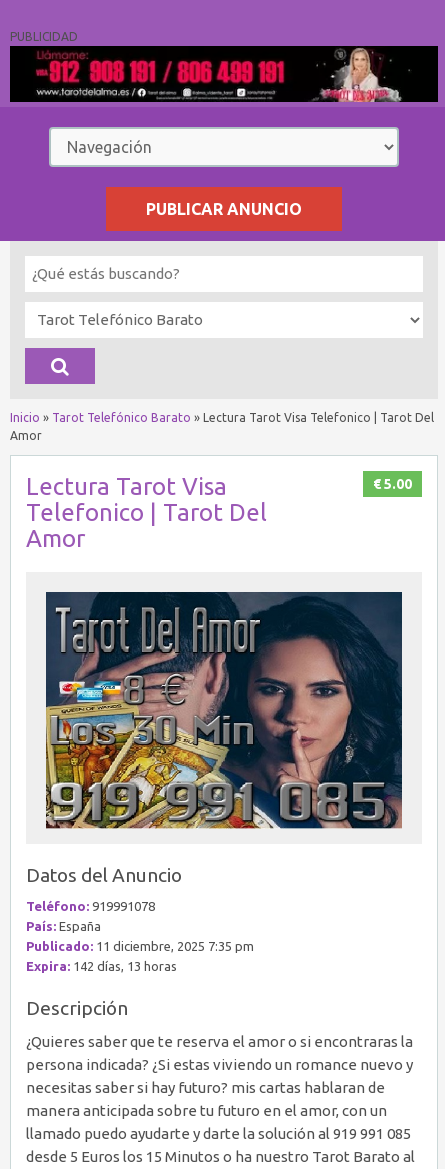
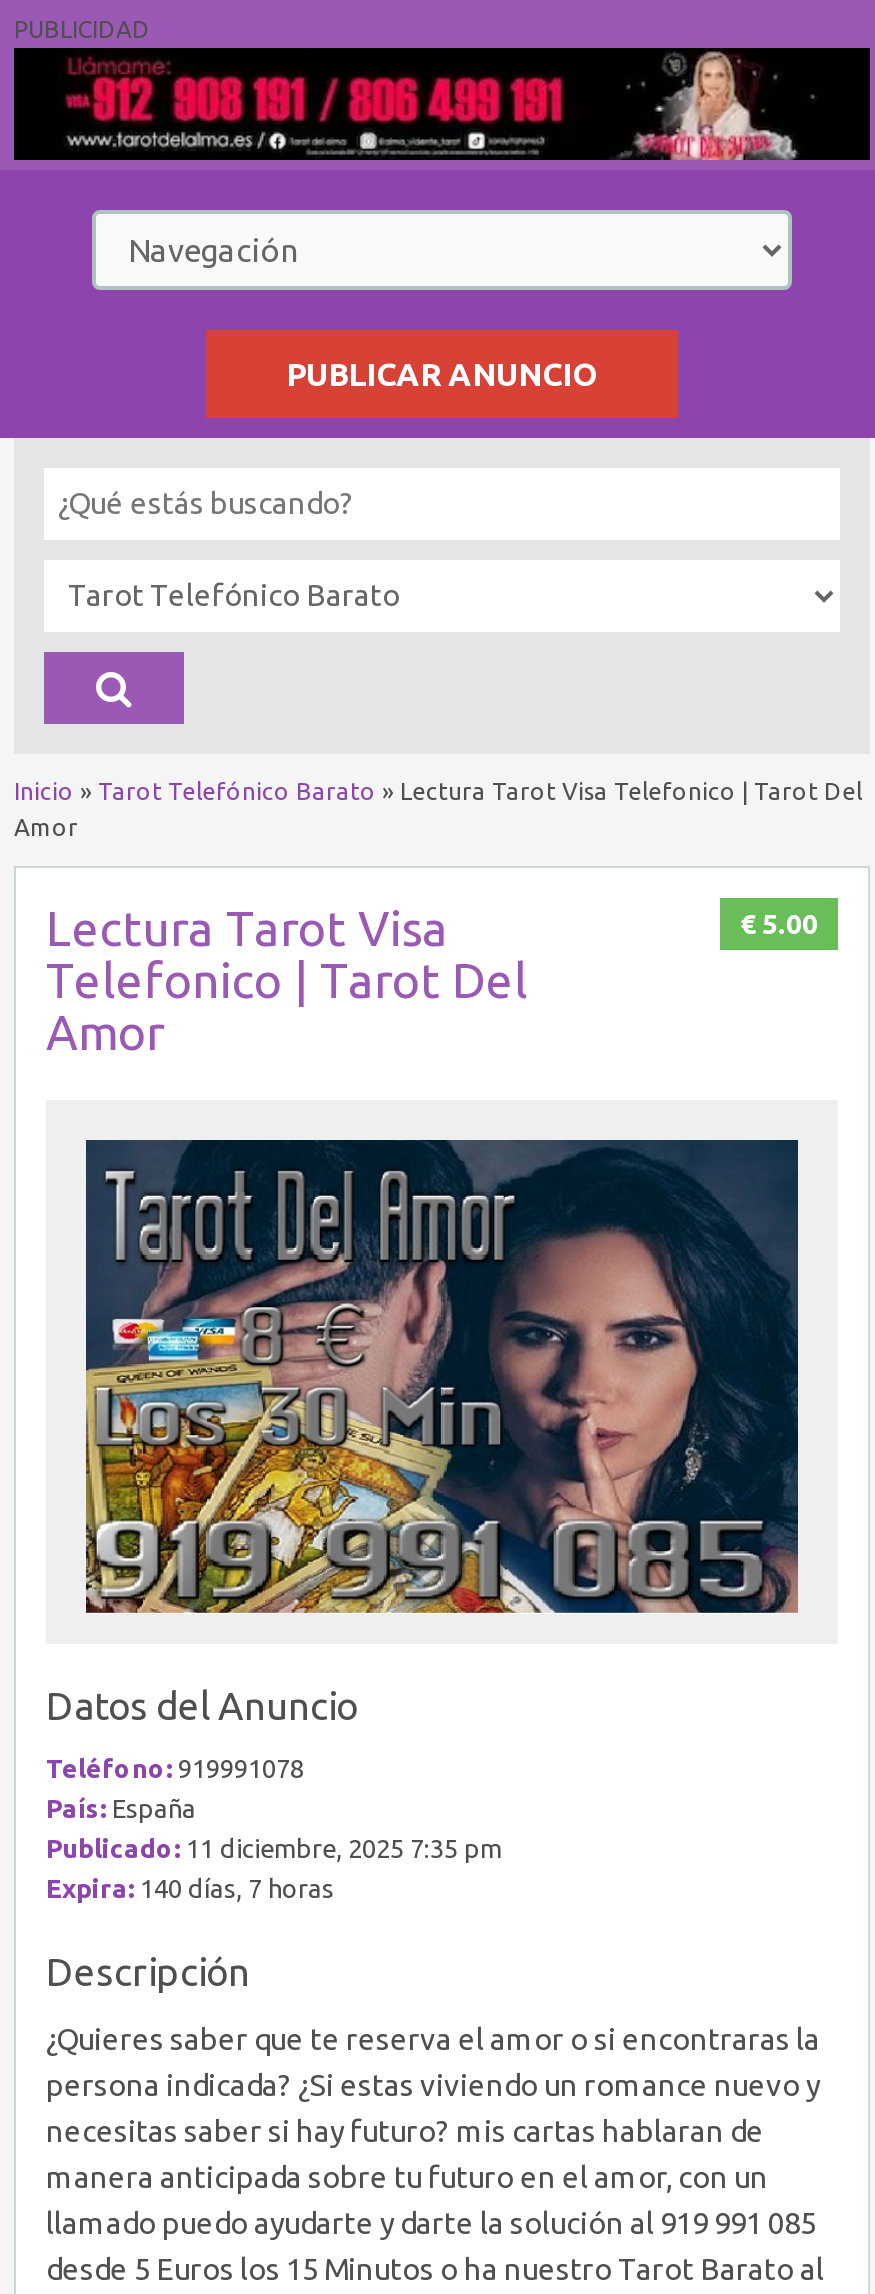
- Expira: 142 días, 13 horas
+ Expira: 140 días, 7 horas
